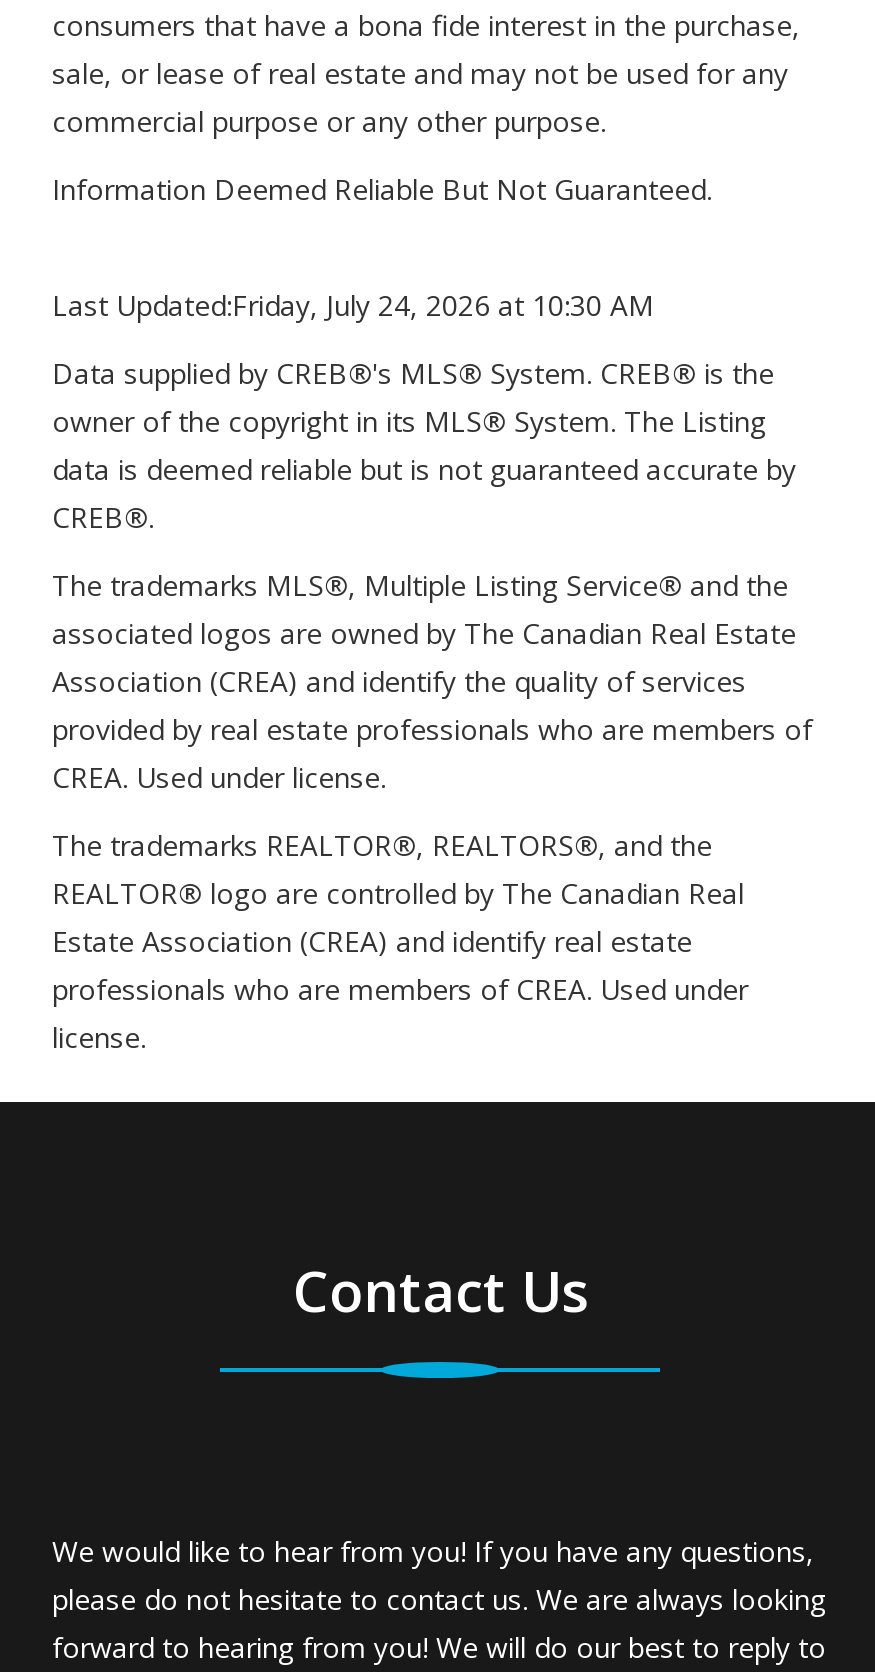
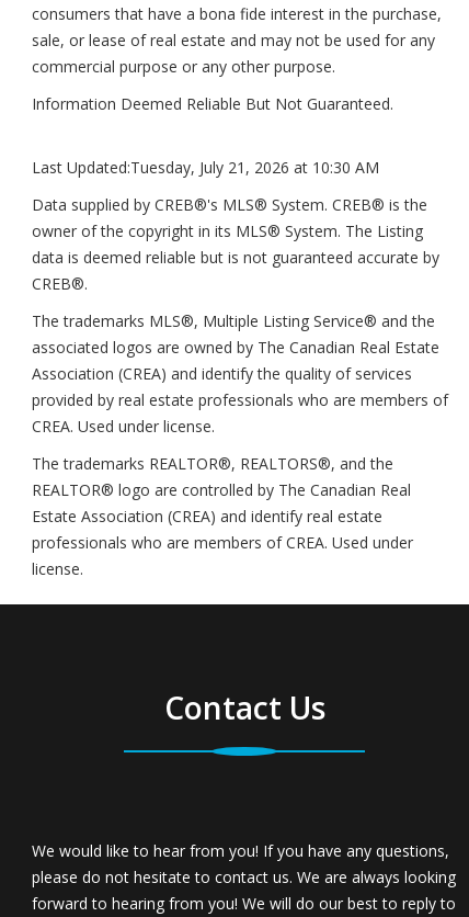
- Last Updated:Friday, July 24, 2026 at 10:30 AM
+ Last Updated:Tuesday, July 21, 2026 at 10:30 AM
